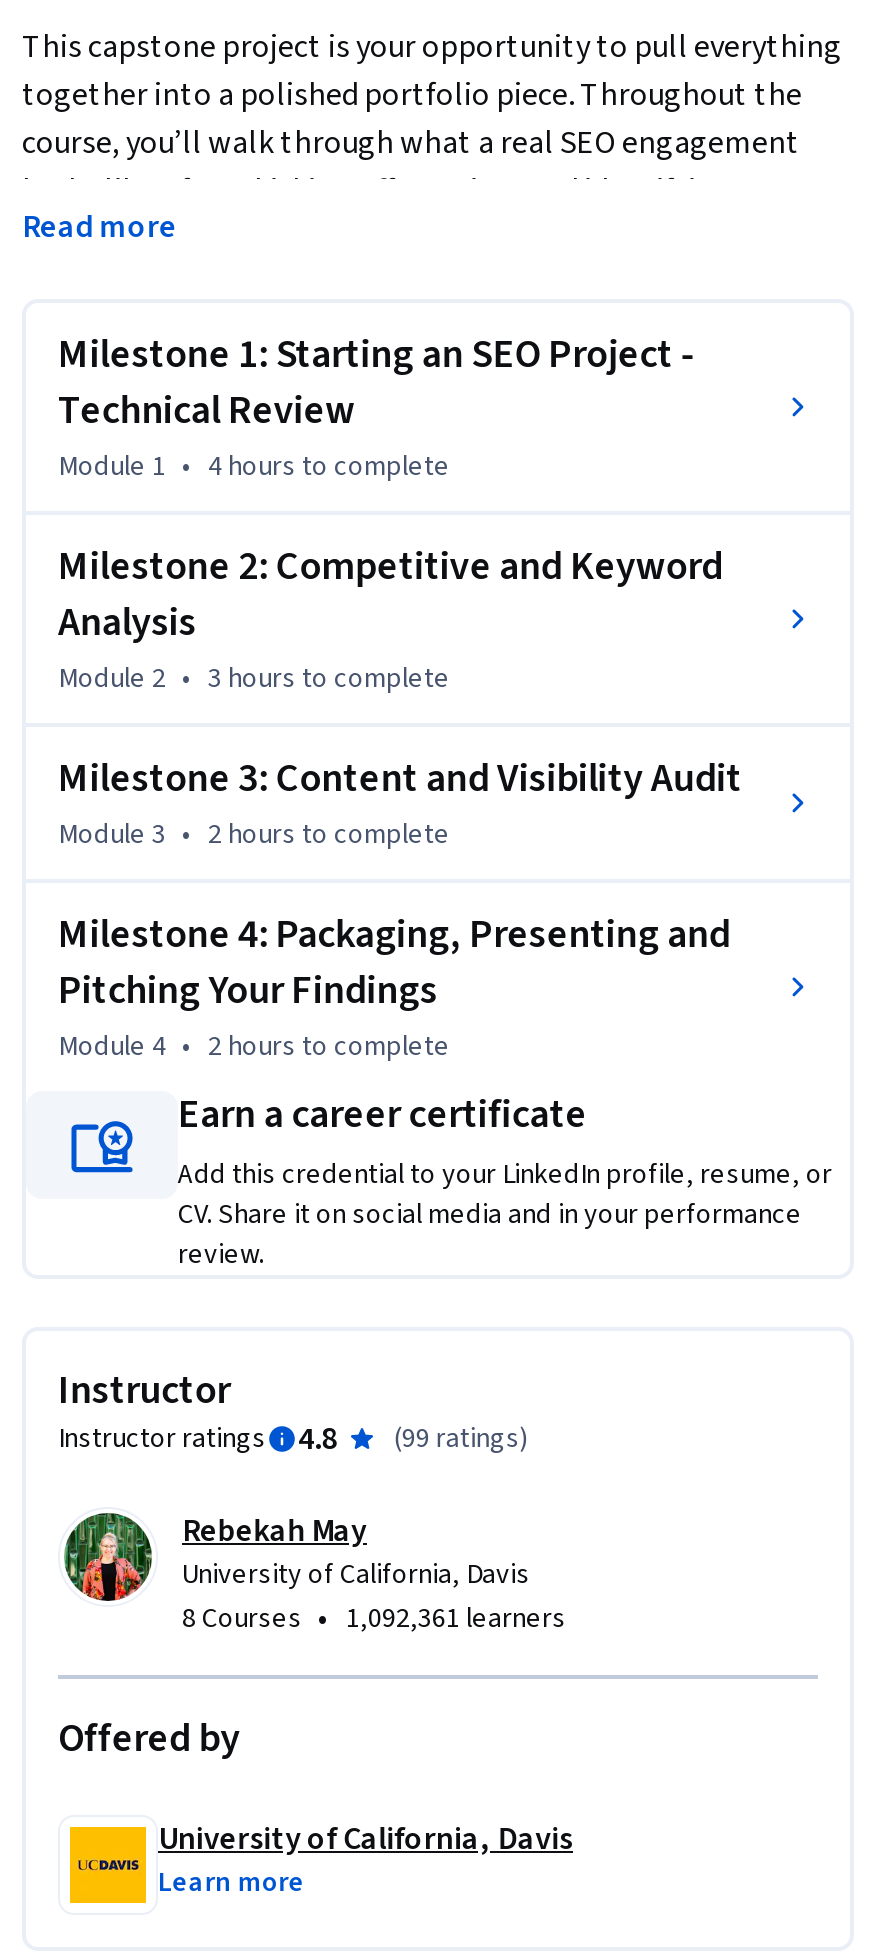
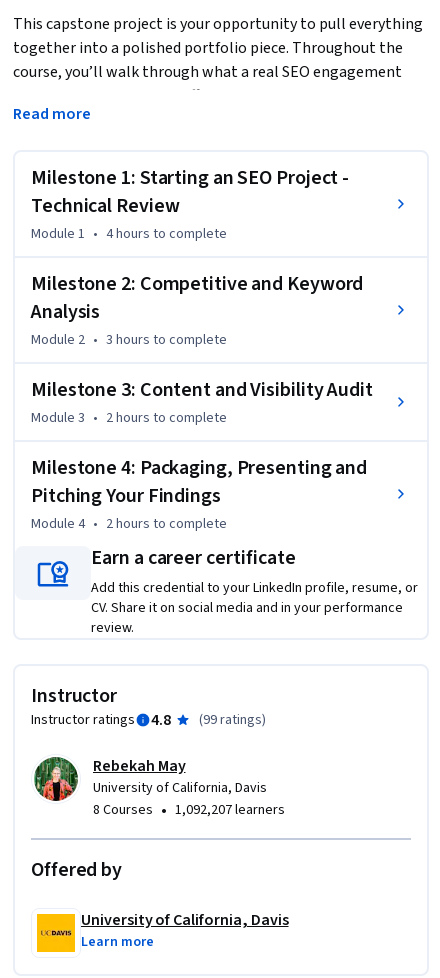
- 8 Courses • 1,092,361 learners
+ 8 Courses • 1,092,207 learners
